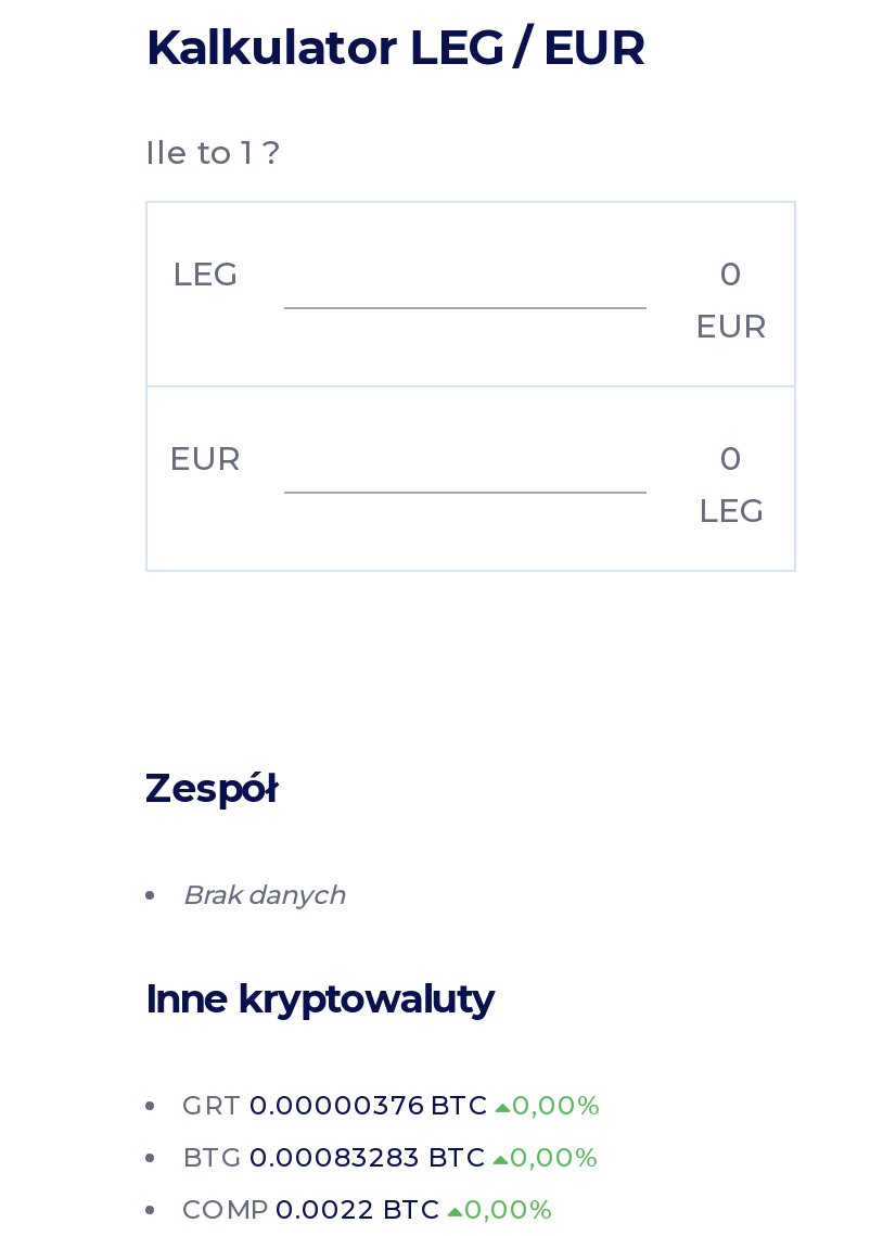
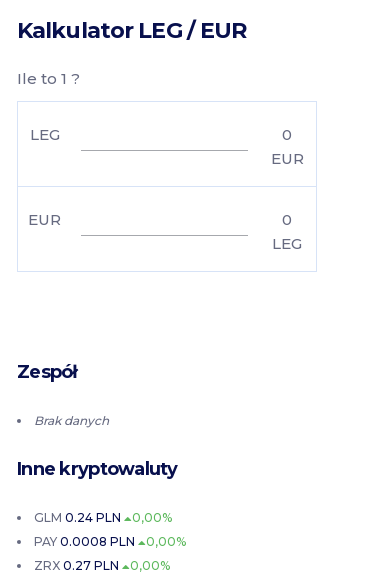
- GRT 0.00000376 BTC 0,00%
+ GLM 0.24 PLN 0,00%

- BTG 0.00083283 BTC 0,00%
+ PAY 0.0008 PLN 0,00%

- COMP 0.0022 BTC 0,00%
+ ZRX 0.27 PLN 0,00%
